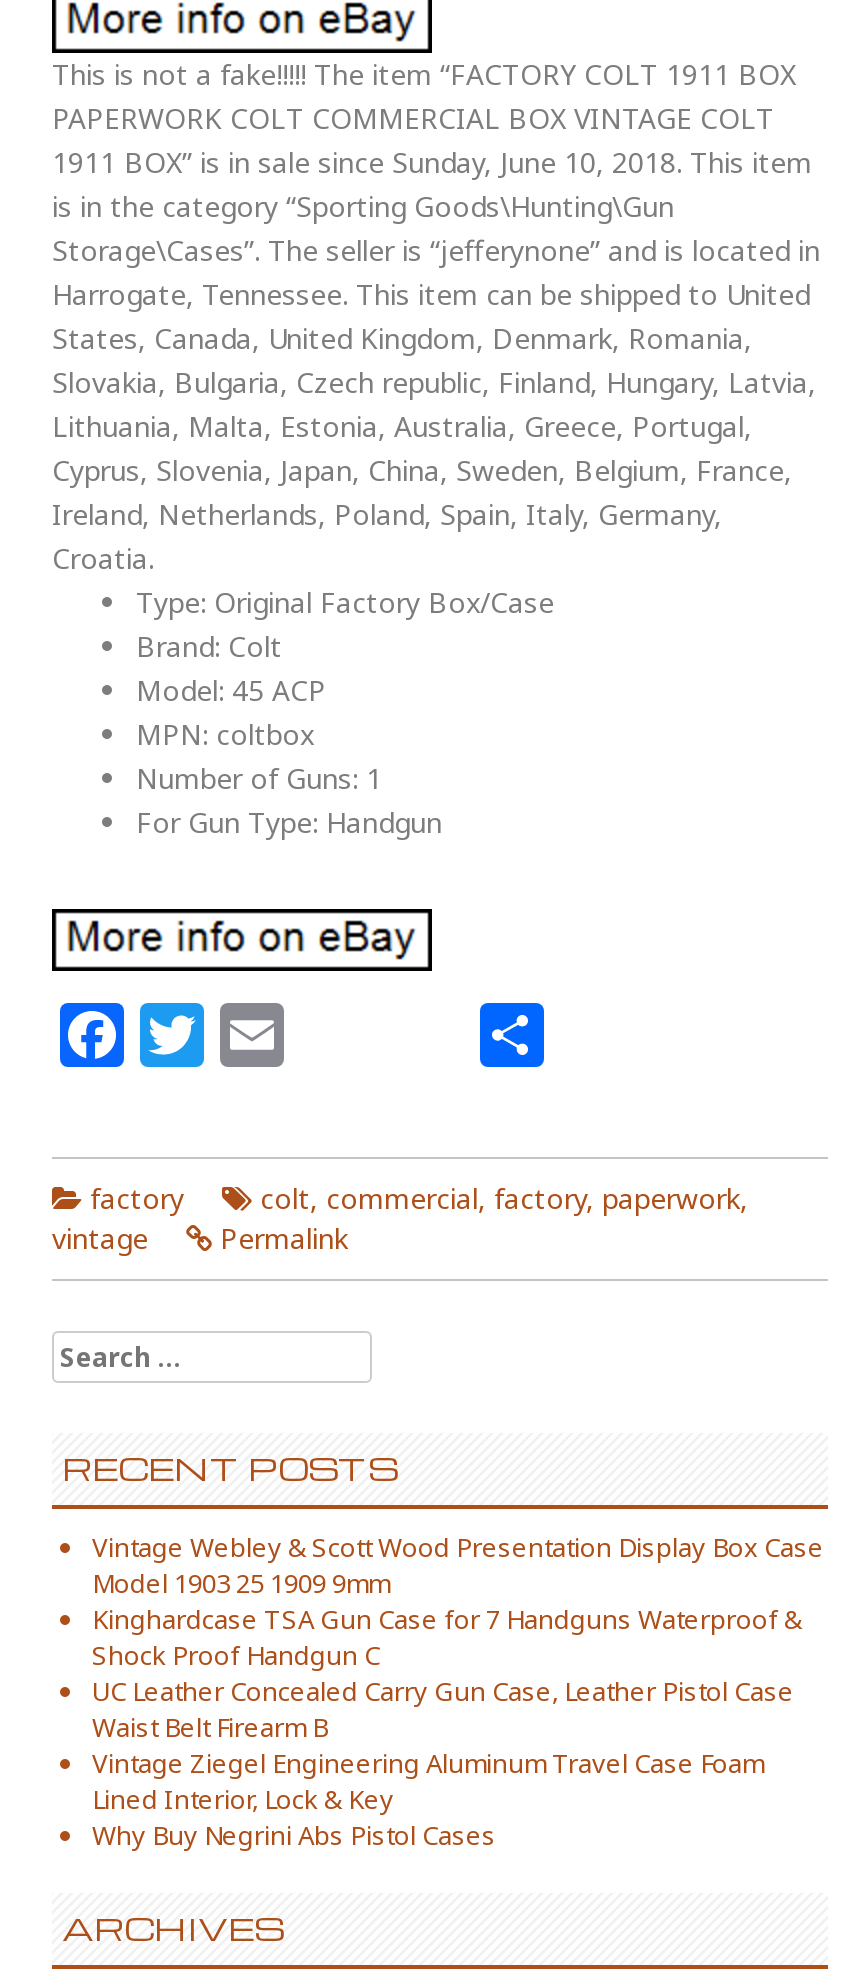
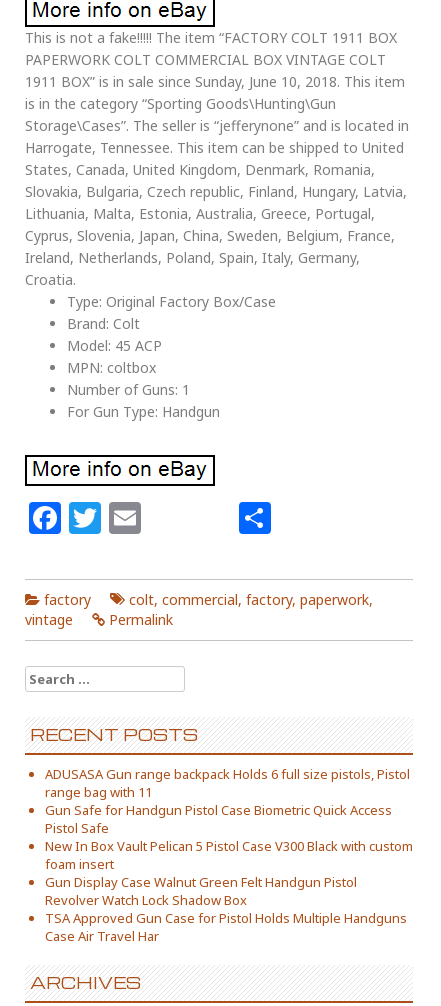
- Vintage Webley & Scott Wood Presentation Display Box Case
- Model 1903 25 1909 9mm
- Kinghardcase TSA Gun Case for 7 Handguns Waterproof &
- Shock Proof Handgun C
- UC Leather Concealed Carry Gun Case, Leather Pistol Case
- Waist Belt Firearm B
- Vintage Ziegel Engineering Aluminum Travel Case Foam
- Lined Interior, Lock & Key
- Why Buy Negrini Abs Pistol Cases
+ ADUSASA Gun range backpack Holds 6 full size pistols, Pistol
+ range bag with 11
+ Gun Safe for Handgun Pistol Case Biometric Quick Access
+ Pistol Safe
+ New In Box Vault Pelican 5 Pistol Case V300 Black with custom
+ foam insert
+ Gun Display Case Walnut Green Felt Handgun Pistol
+ Revolver Watch Lock Shadow Box
+ TSA Approved Gun Case for Pistol Holds Multiple Handguns
+ Case Air Travel Har
